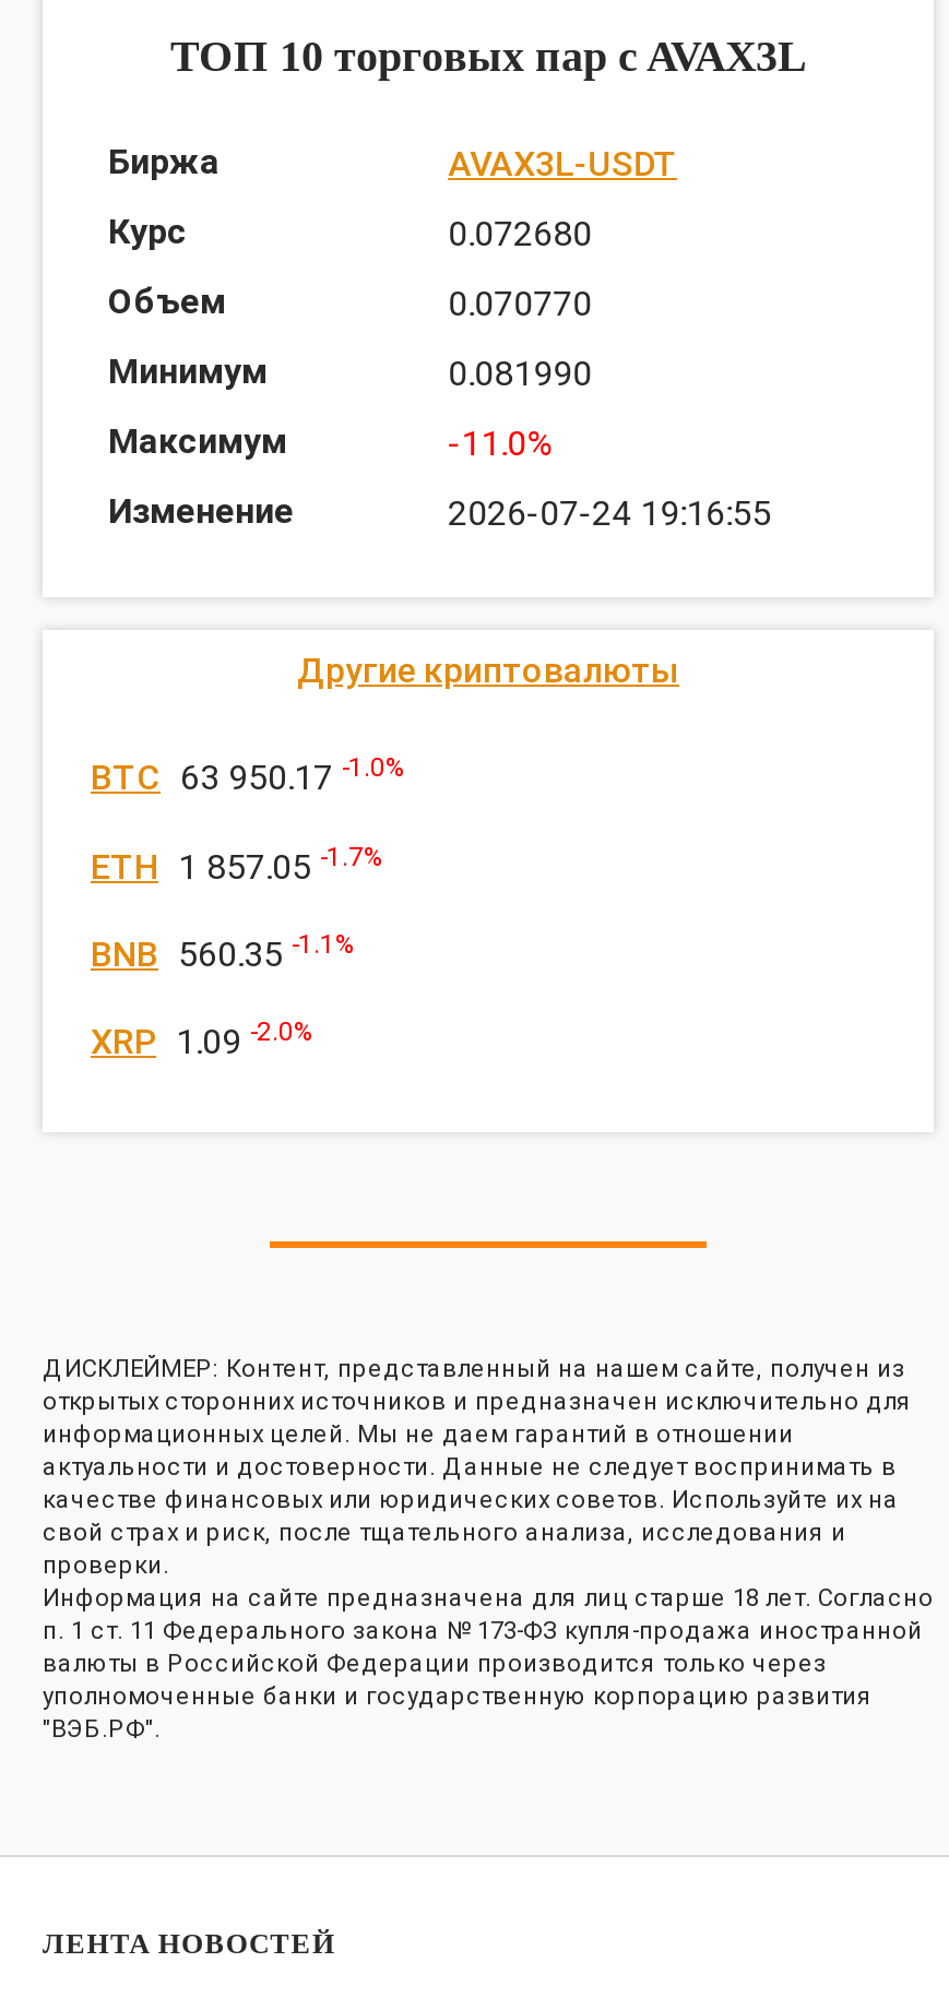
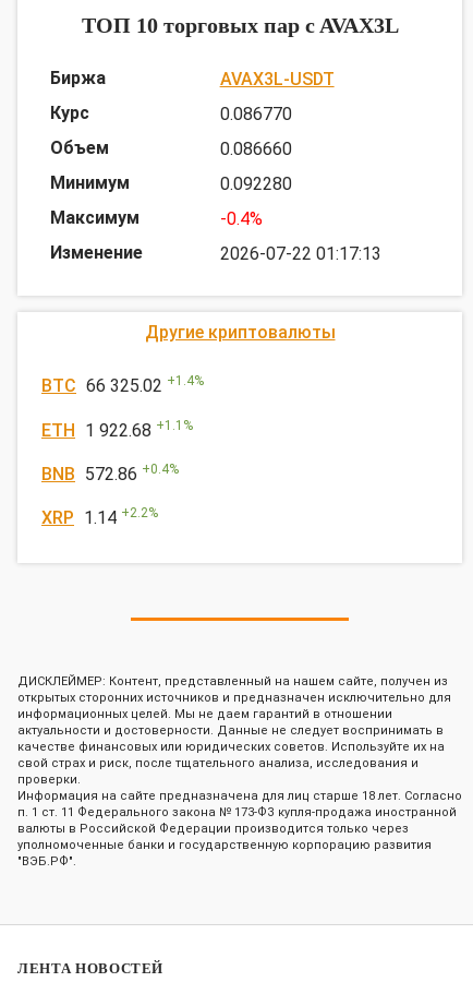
- 0.072680
+ 0.086770

- 0.070770
+ 0.086660

- 0.081990
+ 0.092280

- -11.0%
+ -0.4%

- 2026-07-24 19:16:55
+ 2026-07-22 01:17:13

- BTC 63 950.17 -1.0%
+ BTC 66 325.02 + 1.4%

- ETH 1 857.05 -1.7%
+ ETH 1 922.68 + 1.1%

- BNB 560.35 -1.1%
+ BNB 572.86 +0.4%

- XRP 1.09 -2.0%
+ XRP 1.14 +2.2%
